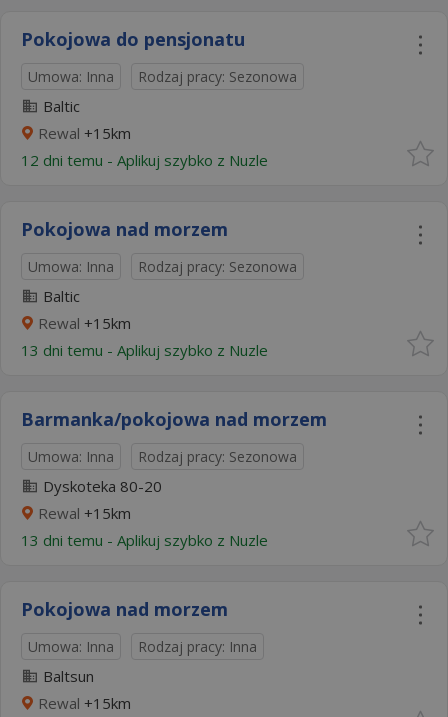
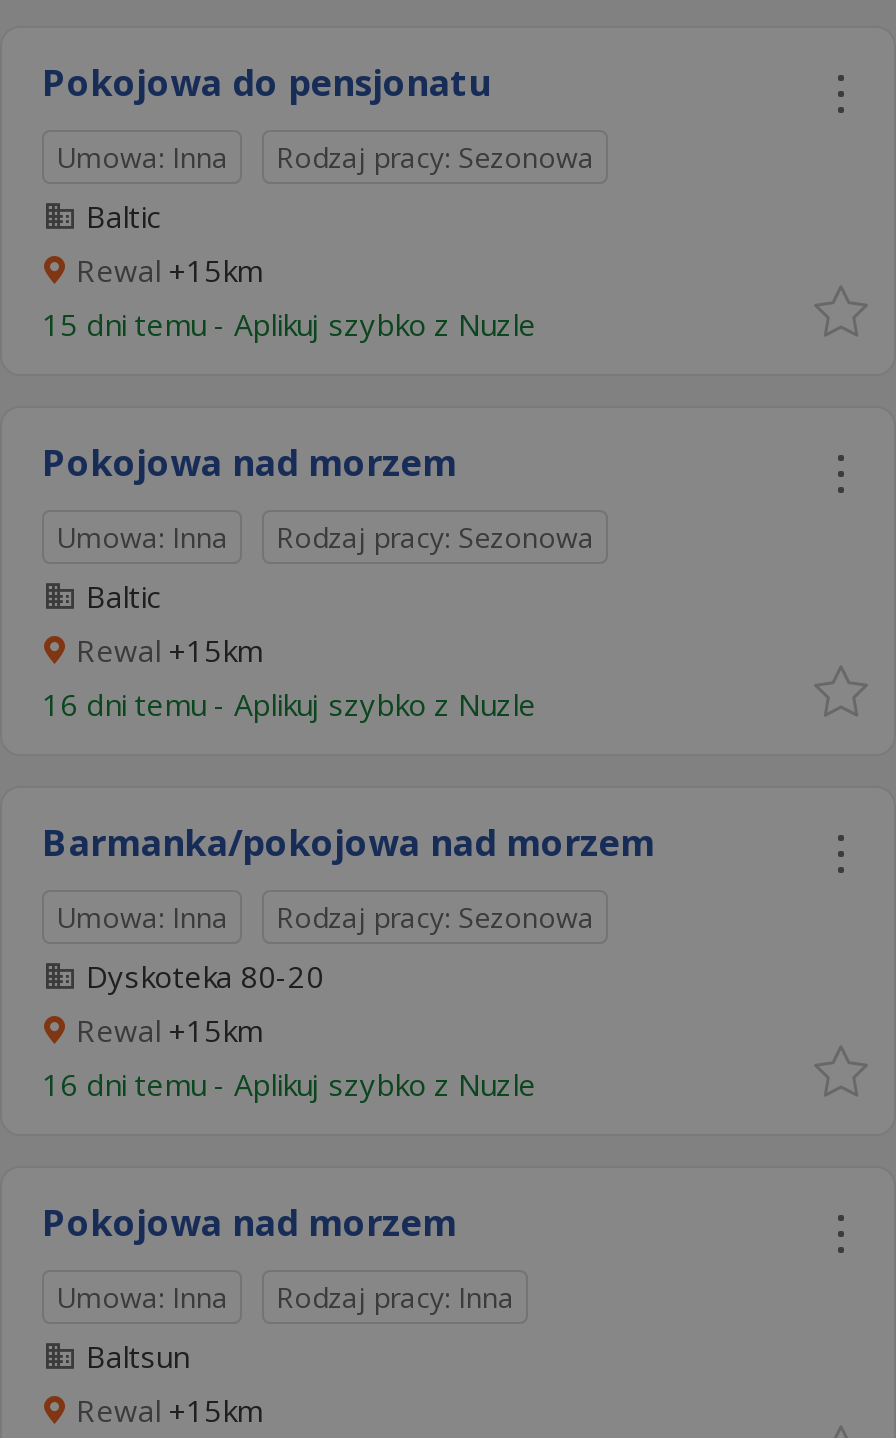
- 12 dni temu - Aplikuj szybko z Nuzle
+ 15 dni temu - Aplikuj szybko z Nuzle

- 13 dni temu - Aplikuj szybko z Nuzle
+ 16 dni temu - Aplikuj szybko z Nuzle

- 13 dni temu - Aplikuj szybko z Nuzle
+ 16 dni temu - Aplikuj szybko z Nuzle
